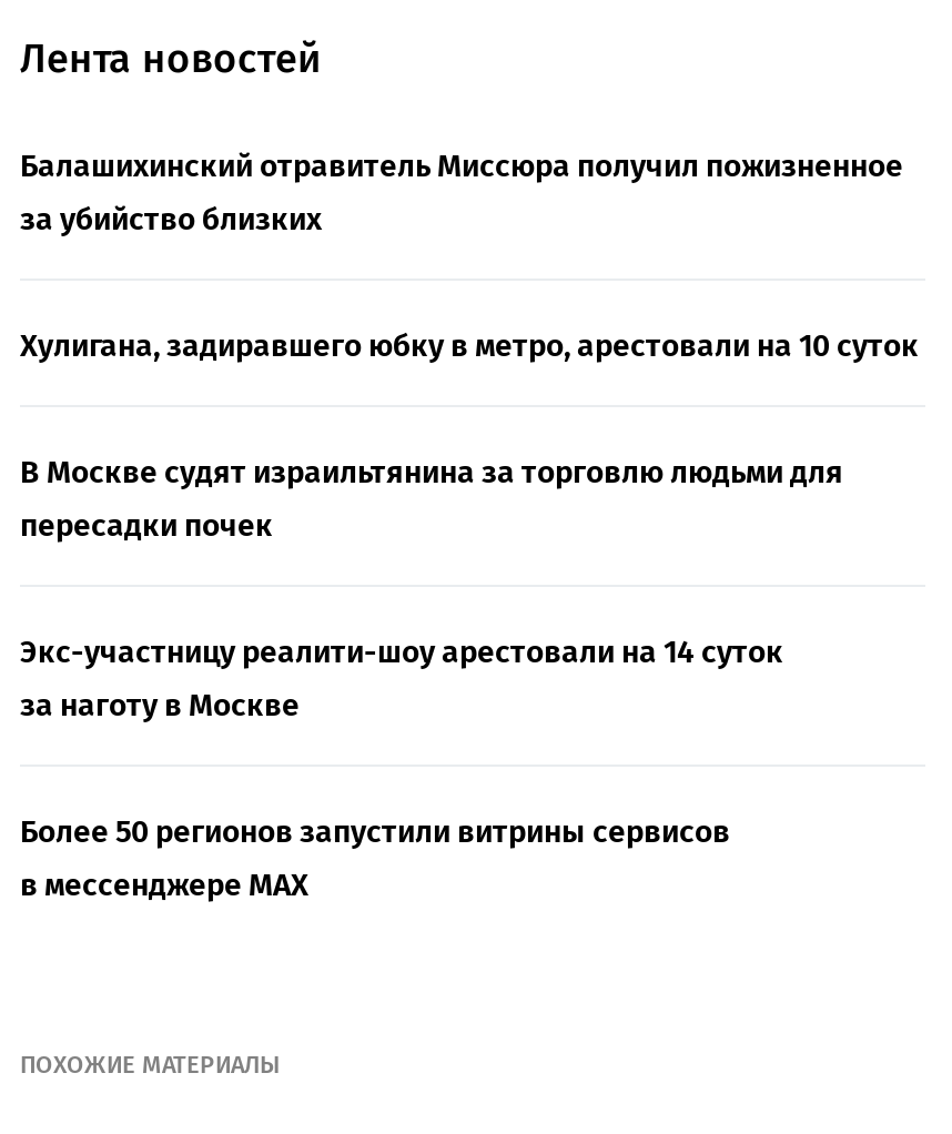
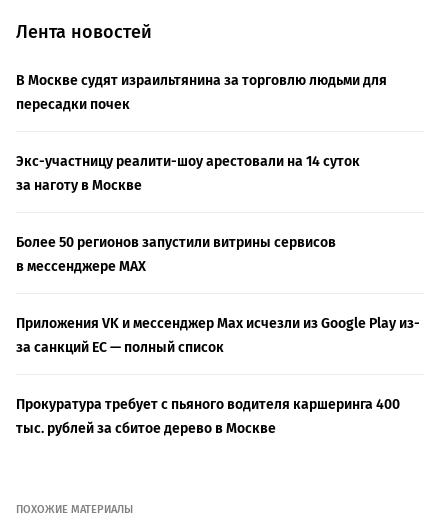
- Балашихинский отравитель Миссюра получил пожизненное
- за убийство близких
- Хулигана, задиравшего юбку в метро, арестовали на 10 суток

moved up: В Москве судят израильтянина за торговлю людьми для | пересадки почек | Экс-участницу реалити-шоу арестовали на 14 суток | за наготу в Москве | Более 50 регионов запустили витрины сервисов | в мессенджере МАХ

+ Приложения VK и мессенджер Max исчезли из Google Play из-
+ за санкций ЕС — полный список
+ Прокуратура требует с пьяного водителя каршеринга 400
+ тыс. рублей за сбитое дерево в Москве
